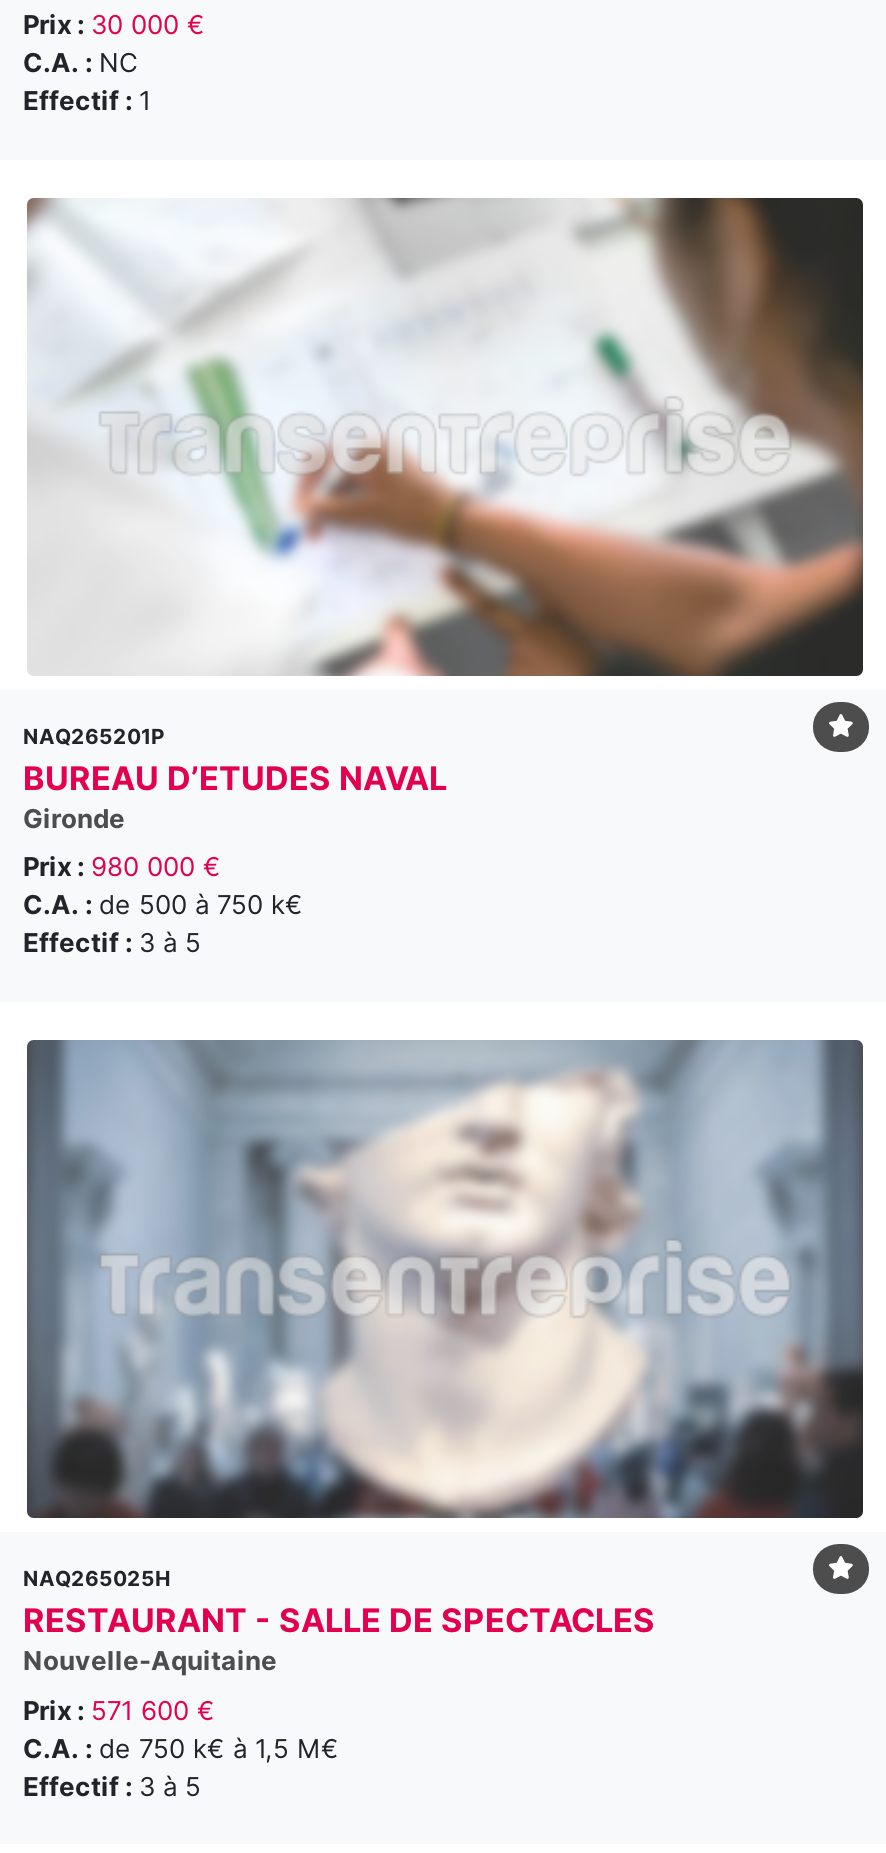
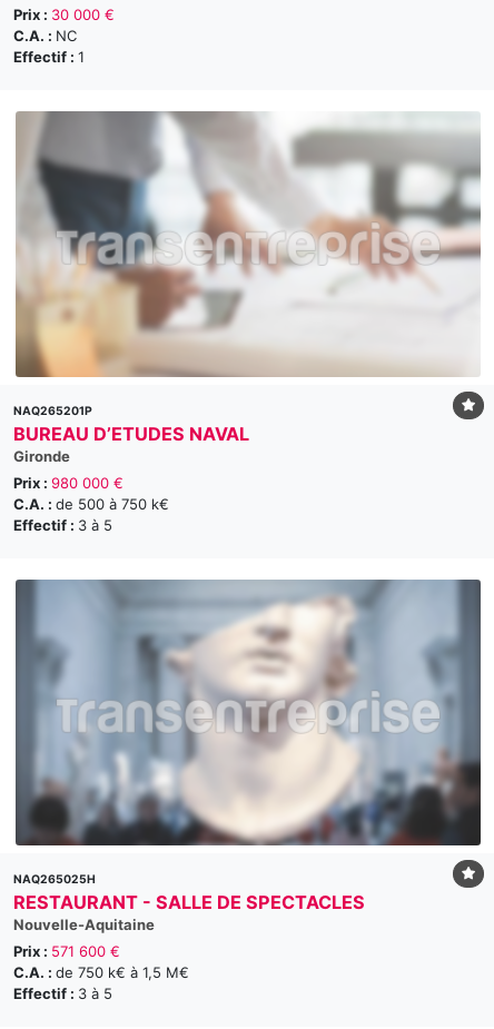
- [image]
+ [image]
